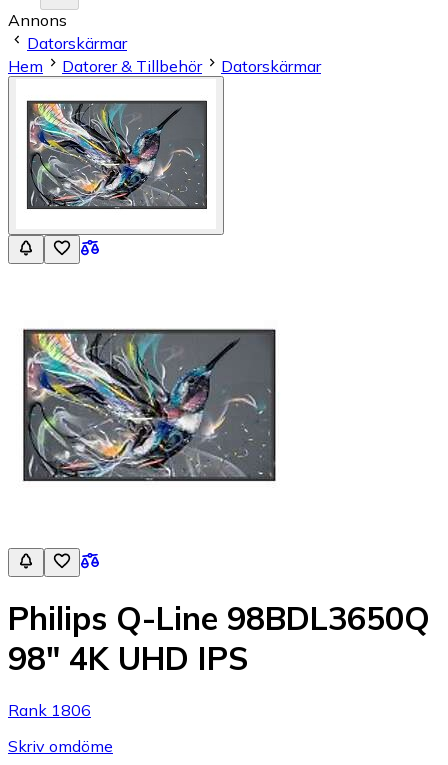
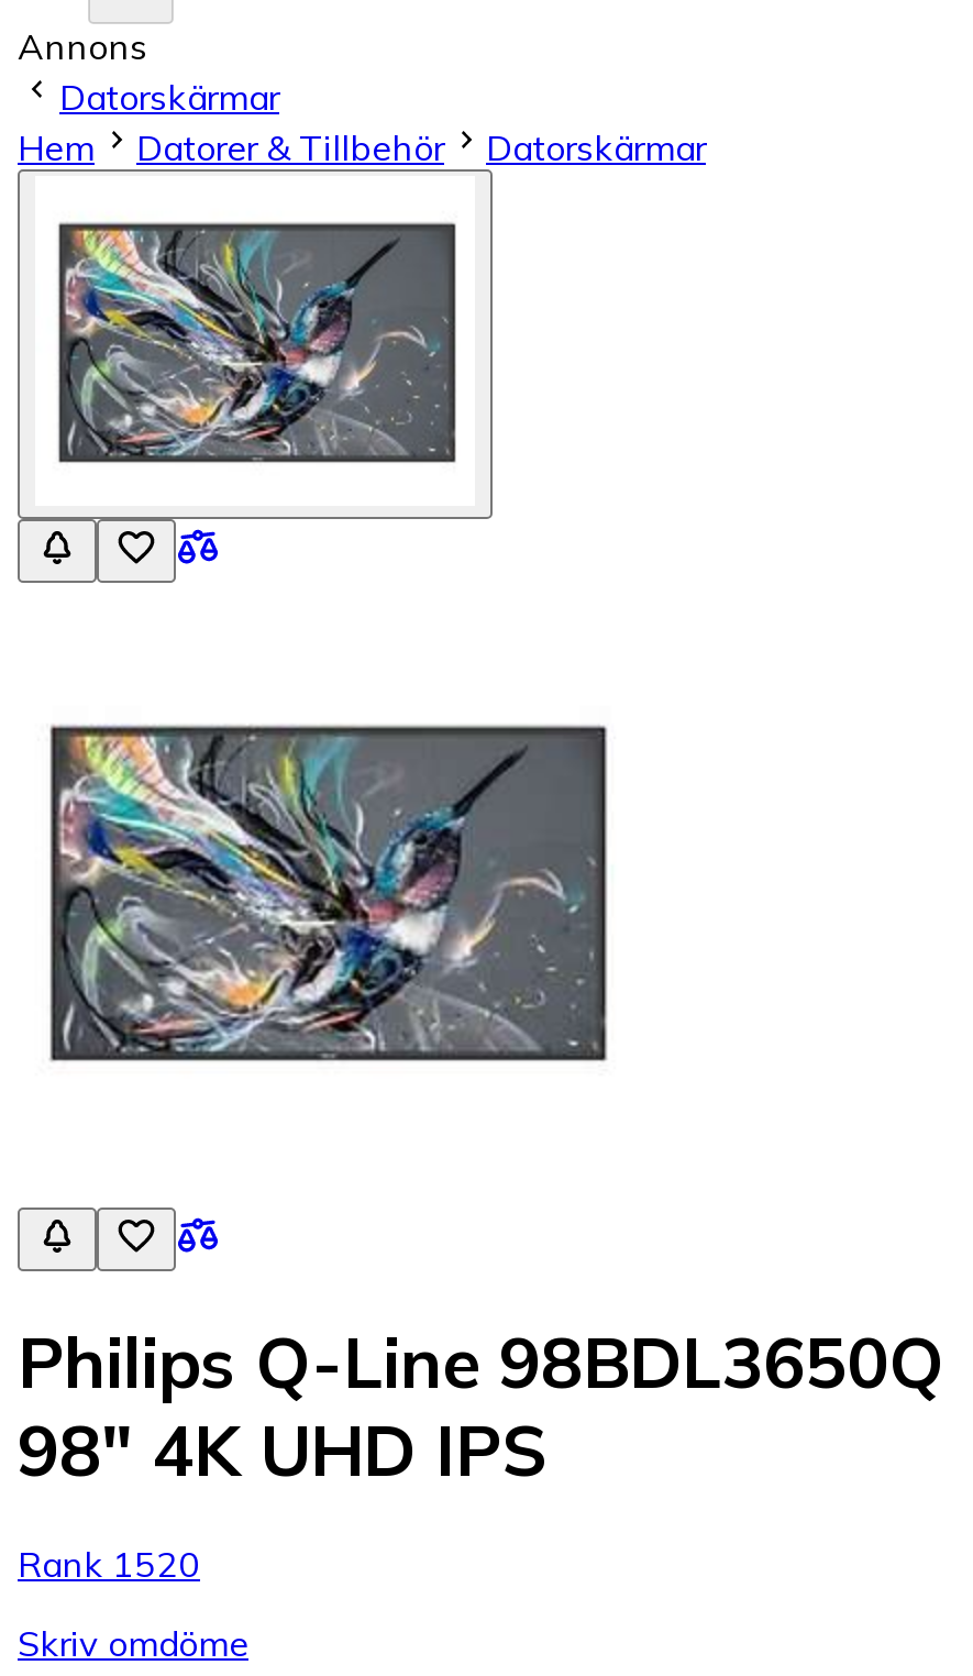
- Rank 1806
+ Rank 1520
